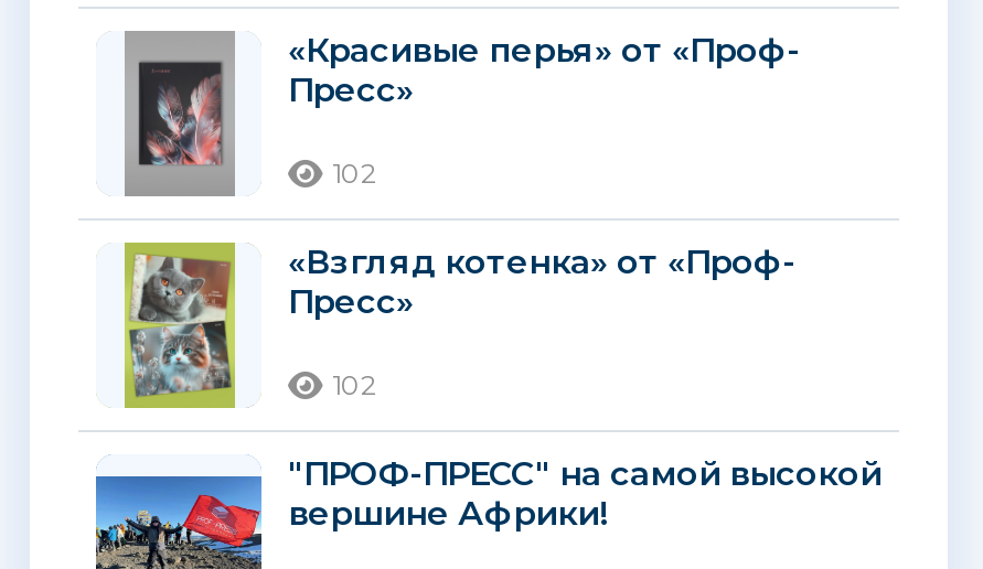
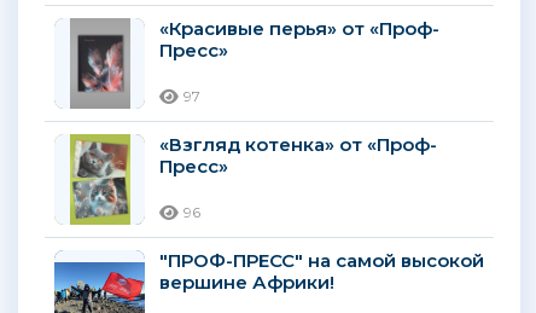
- 102
+ 97

- 102
+ 96
